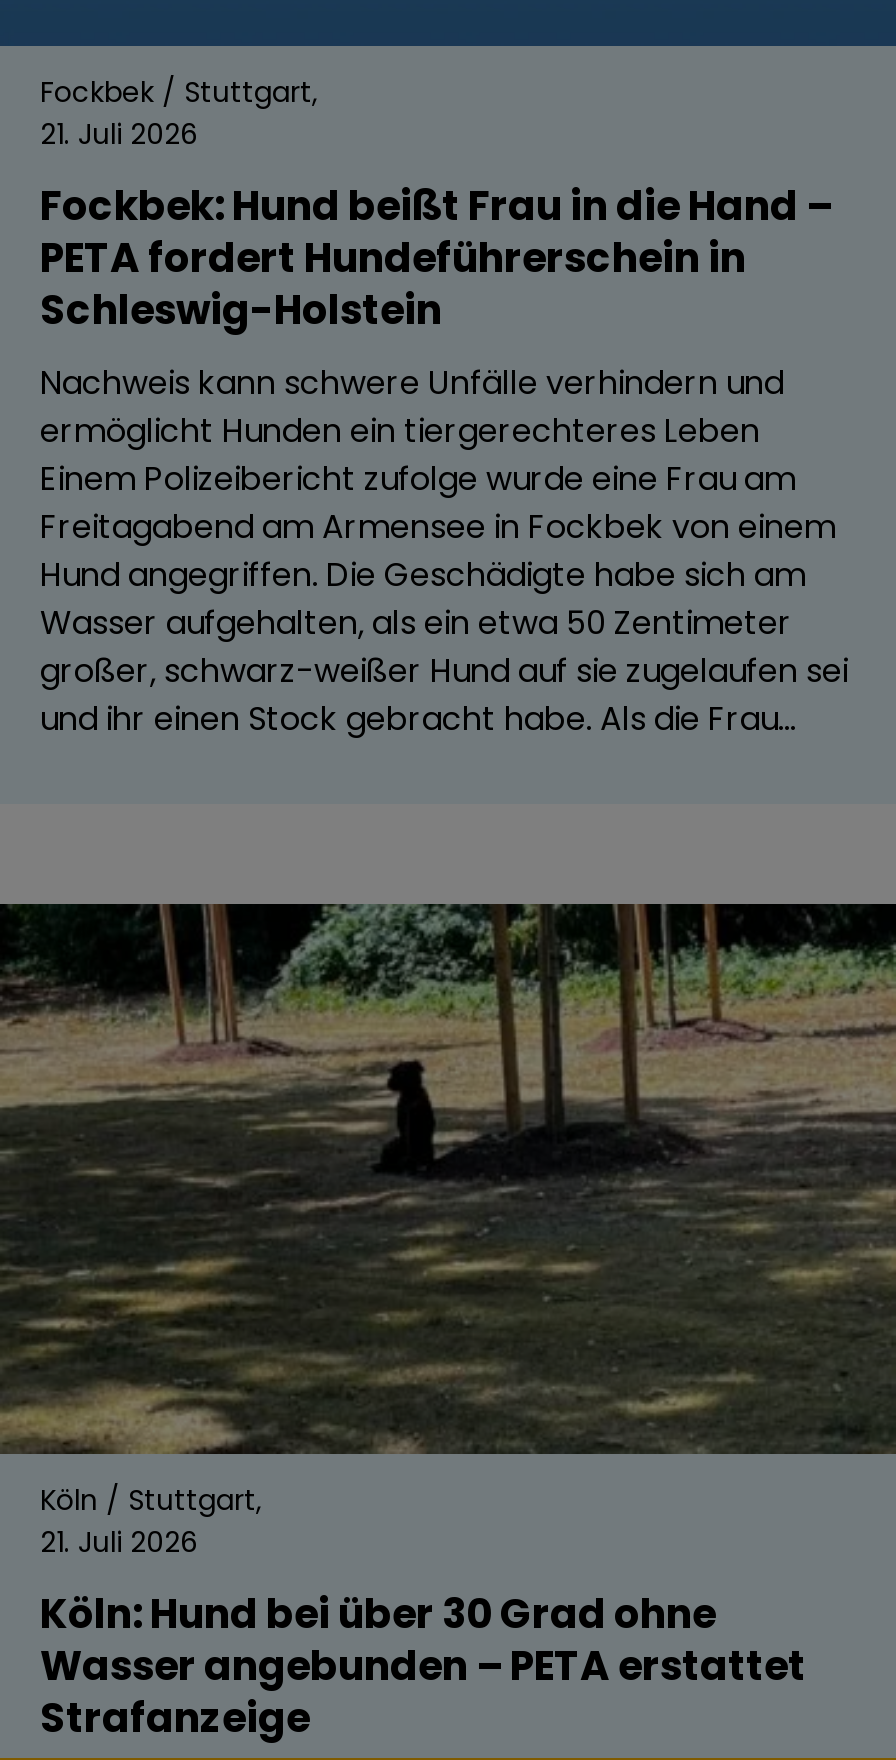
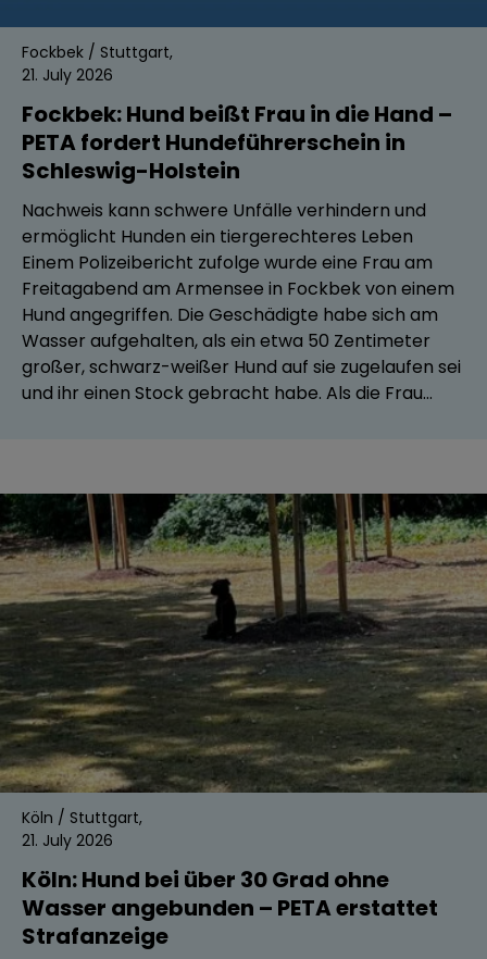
- 21. Juli 2026
+ 21. July 2026

- 21. Juli 2026
+ 21. July 2026
